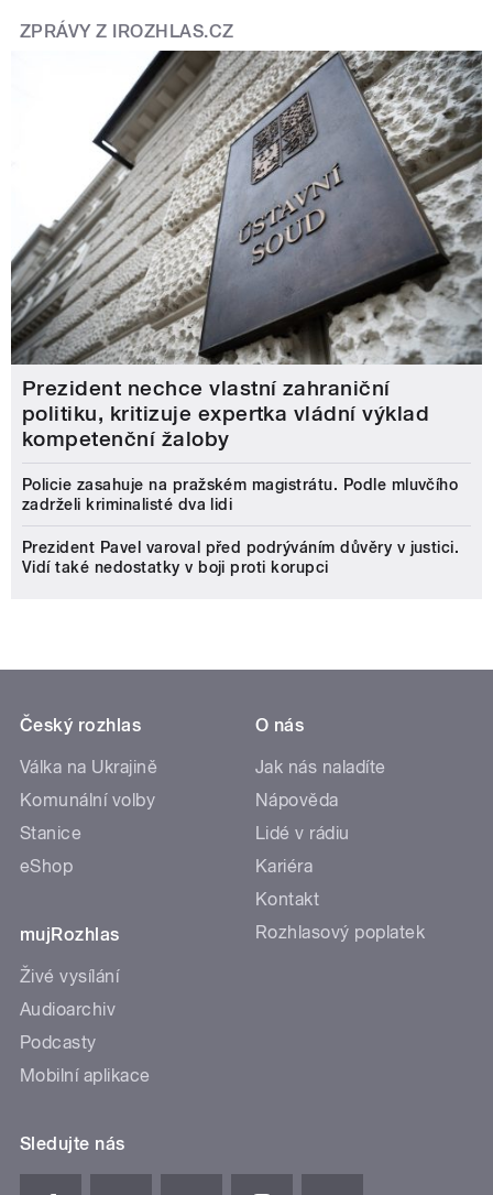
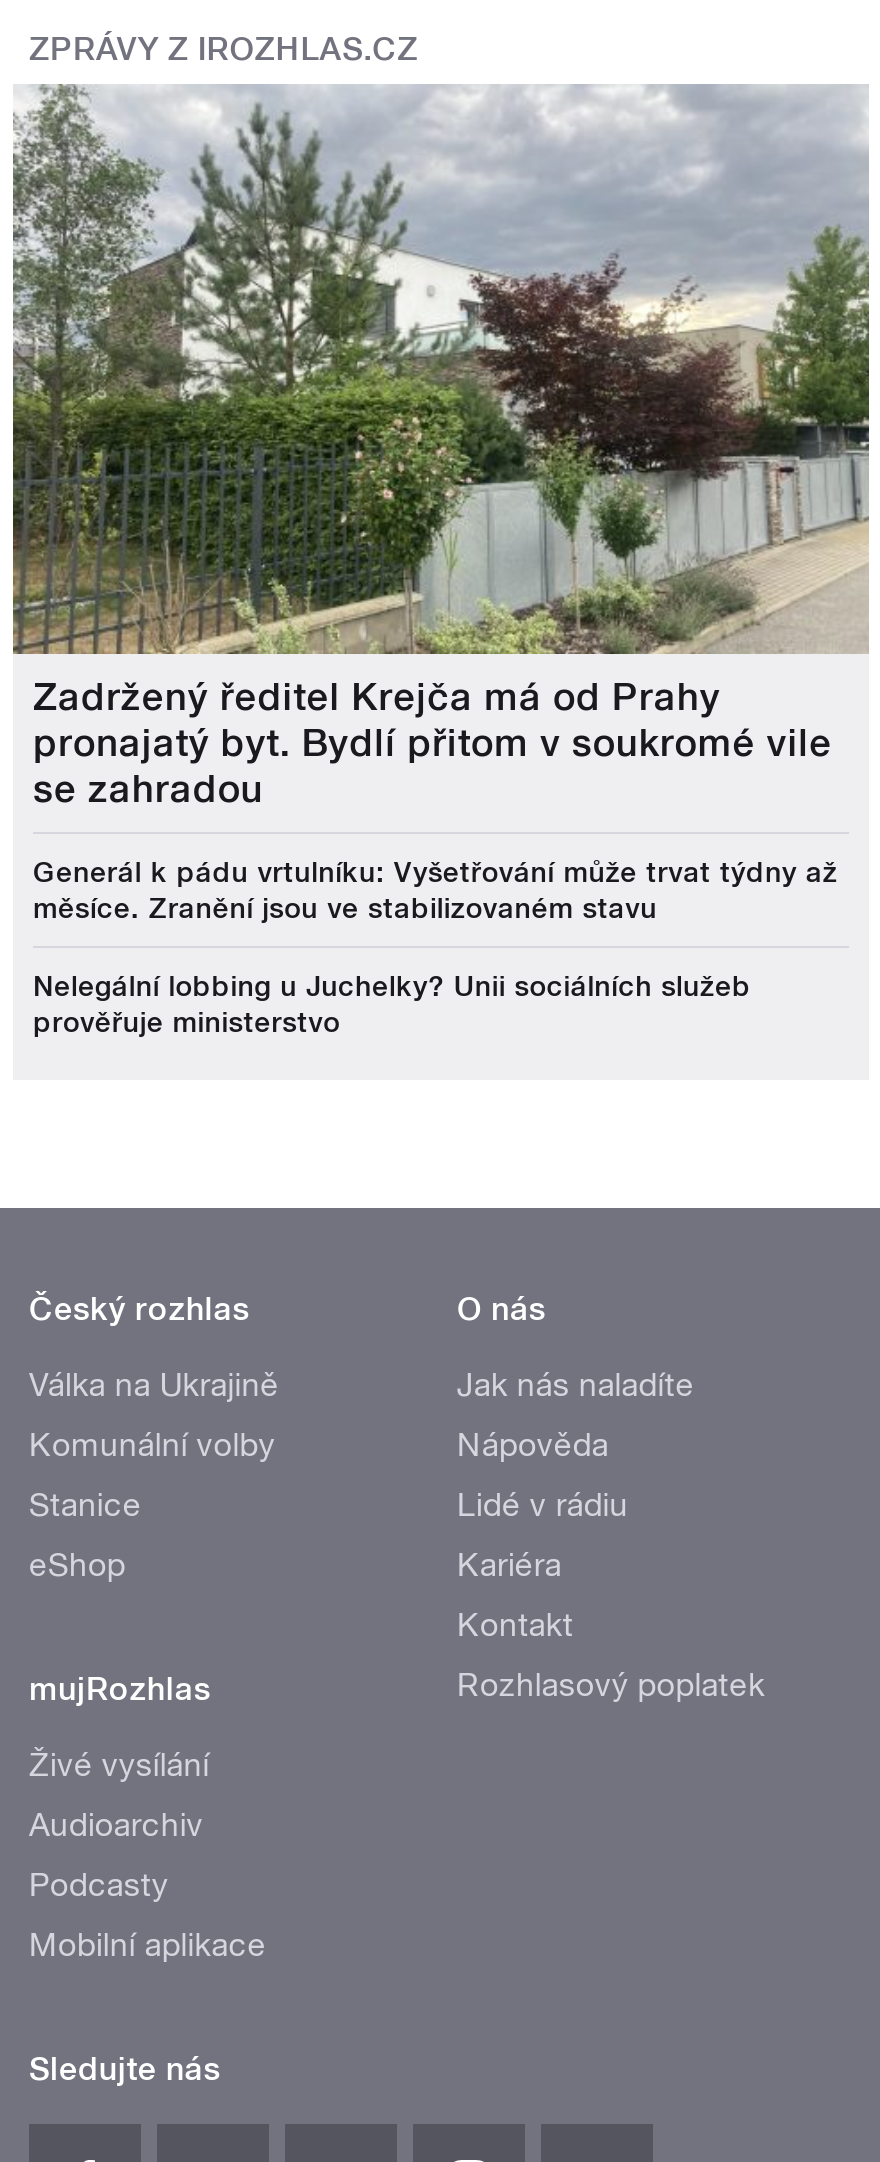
- [image]
- Prezident nechce vlastní zahraniční
- politiku, kritizuje expertka vládní výklad
- kompetenční žaloby
+ [image]
+ Zadržený ředitel Krejča má od Prahy
+ pronajatý byt. Bydlí přitom v soukromé vile
+ se zahradou

- Policie zasahuje na pražském magistrátu. Podle mluvčího
- zadrželi kriminalisté dva lidi
+ Generál k pádu vrtulníku: Vyšetřování může trvat týdny až
+ měsíce. Zranění jsou ve stabilizovaném stavu

- Prezident Pavel varoval před podrýváním důvěry v justici.
- Vidí také nedostatky v boji proti korupci
+ Nelegální lobbing u Juchelky? Unii sociálních služeb
+ prověřuje ministerstvo
